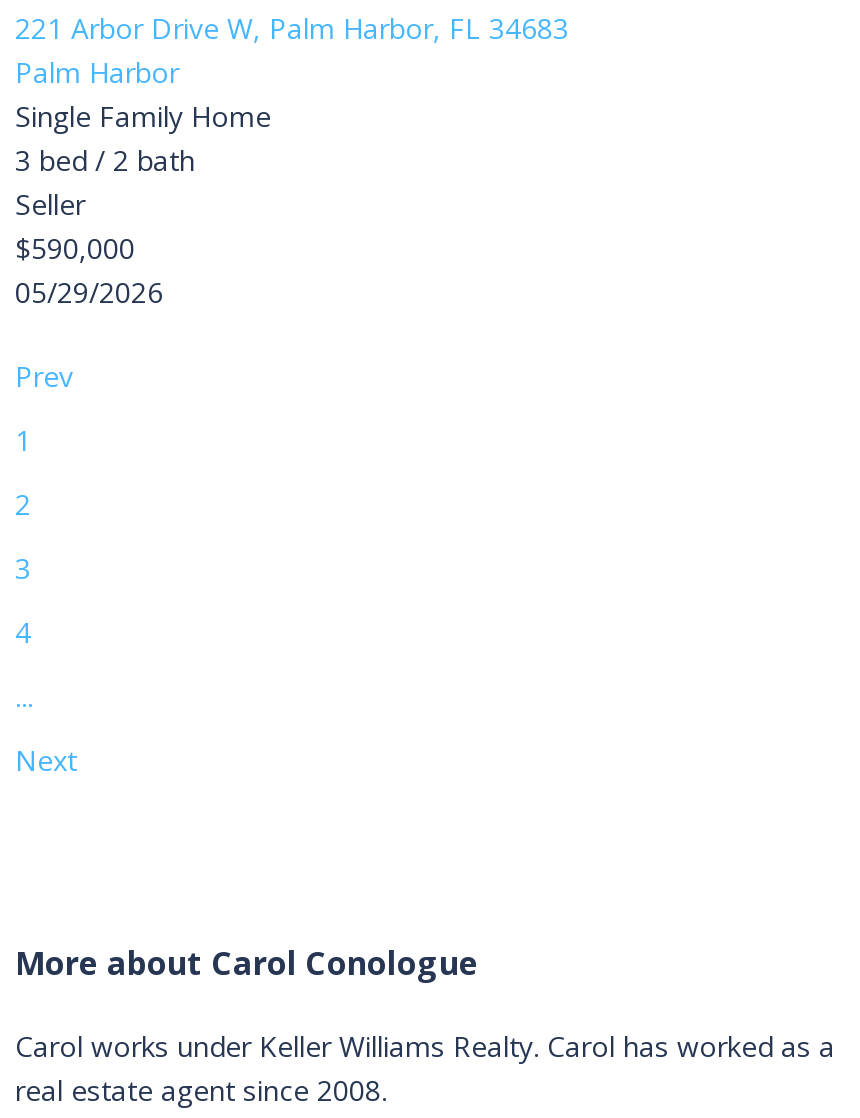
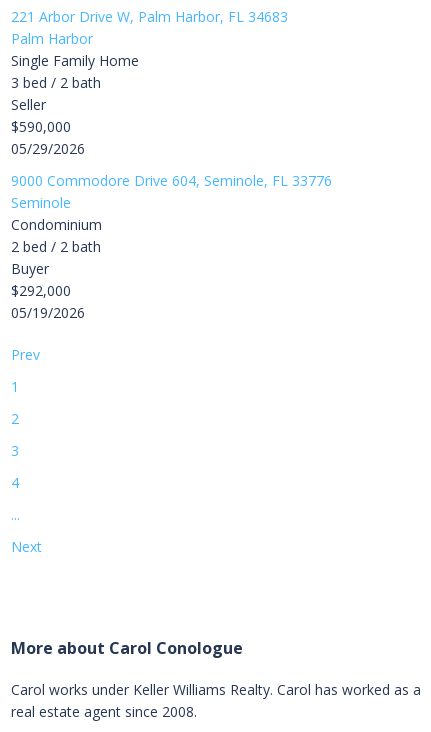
+ 9000 Commodore Drive 604, Seminole, FL 33776
+ Seminole
+ Condominium
+ 2 bed / 2 bath
+ Buyer
+ $292,000
+ 05/19/2026
